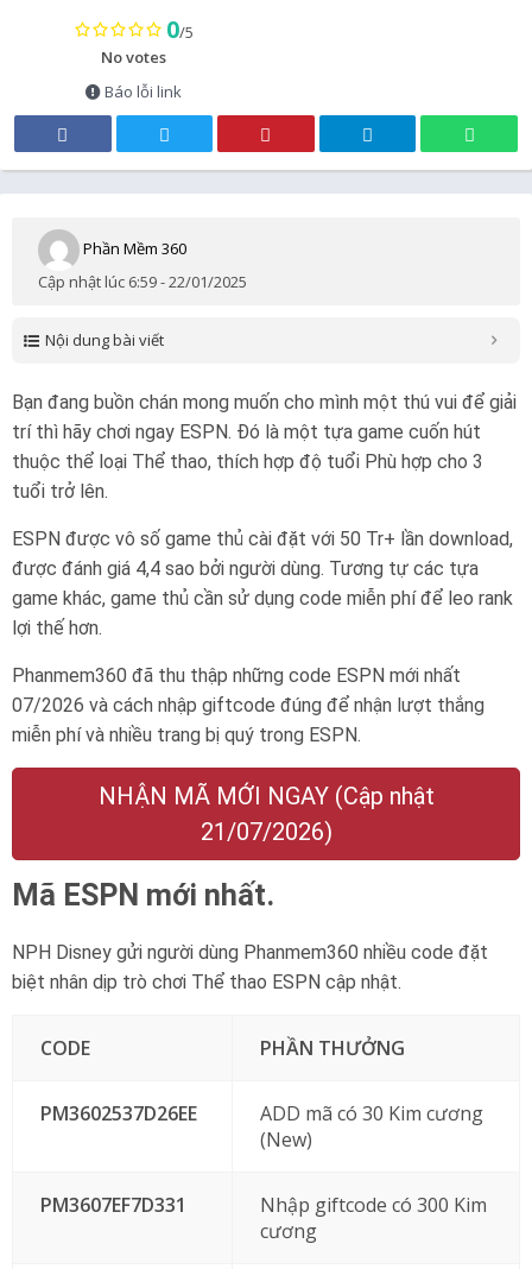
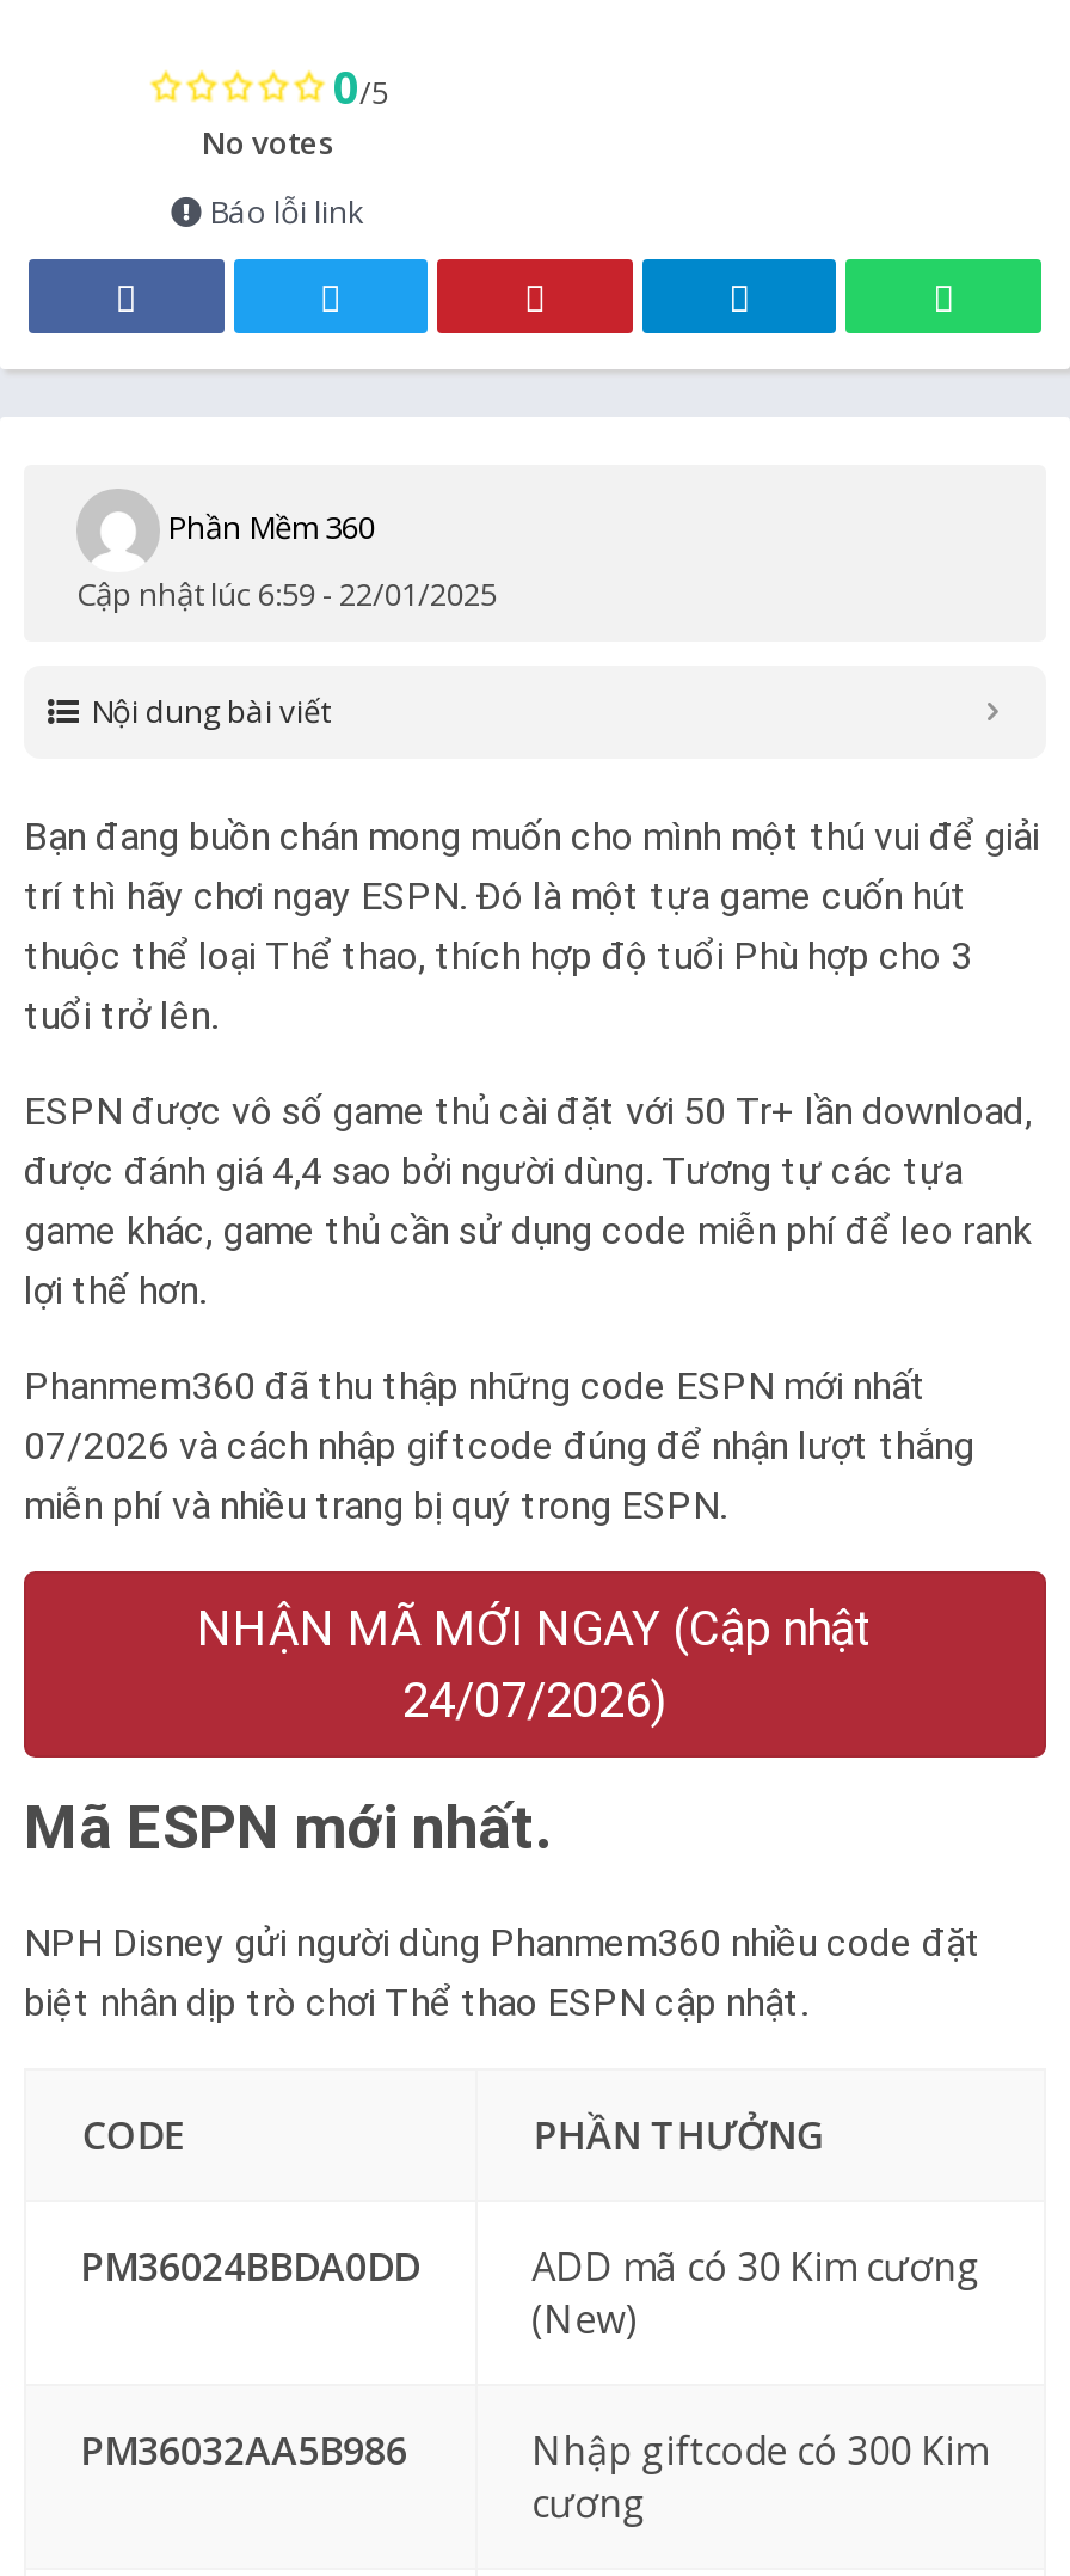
- 21/07/2026)
+ 24/07/2026)

- PM3602537D26EE
+ PM36024BBDA0DD

- PM3607EF7D331
+ PM36032AA5B986
